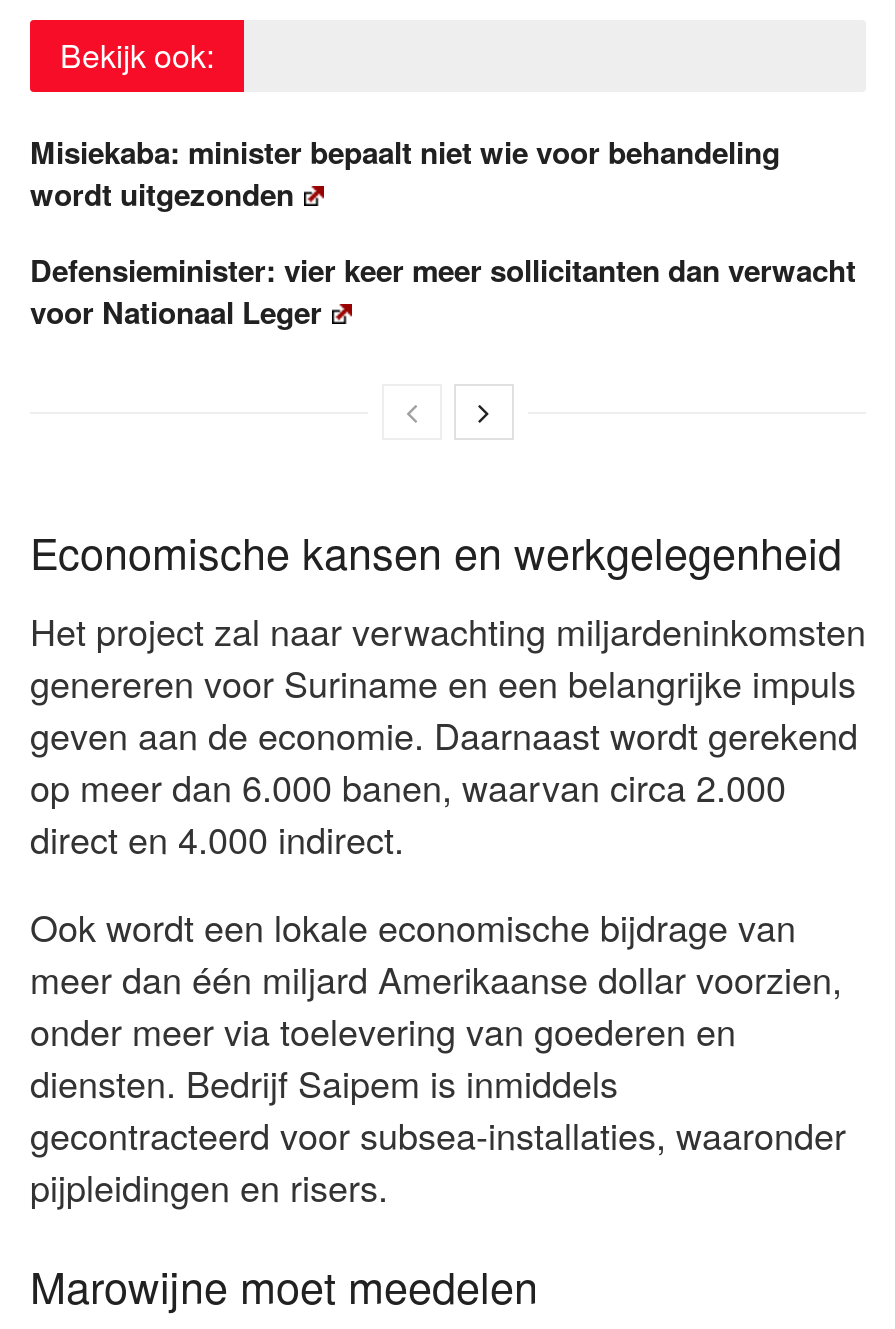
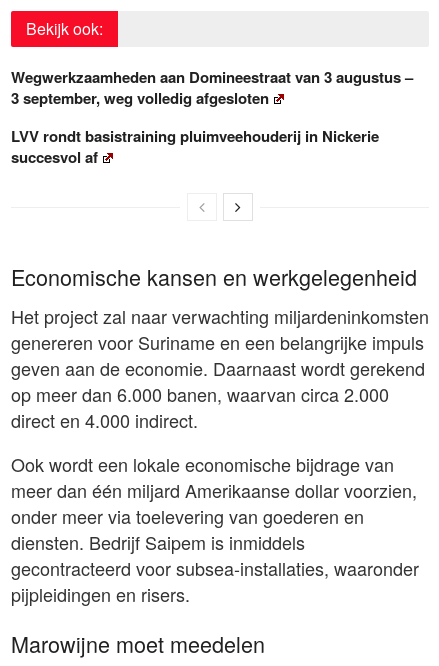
- Misiekaba: minister bepaalt niet wie voor behandeling
- wordt uitgezonden
+ Wegwerkzaamheden aan Domineestraat van 3 augustus –
+ 3 september, weg volledig afgesloten

- Defensieminister: vier keer meer sollicitanten dan verwacht
- voor Nationaal Leger
+ LVV rondt basistraining pluimveehouderij in Nickerie
+ succesvol af
